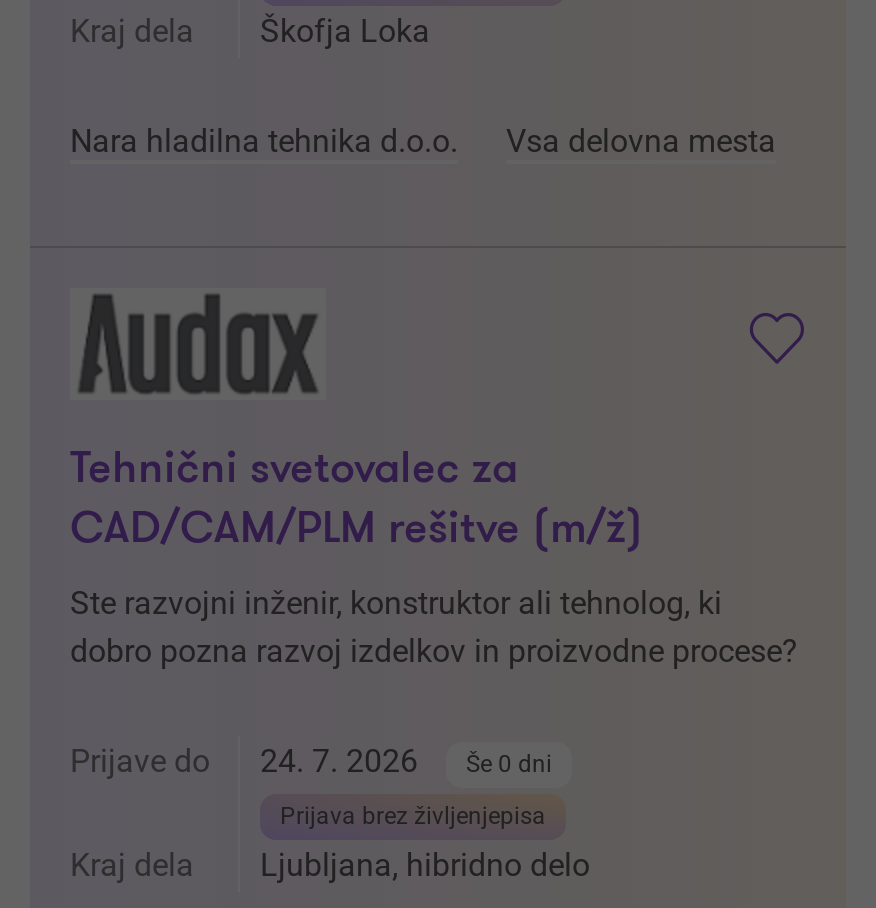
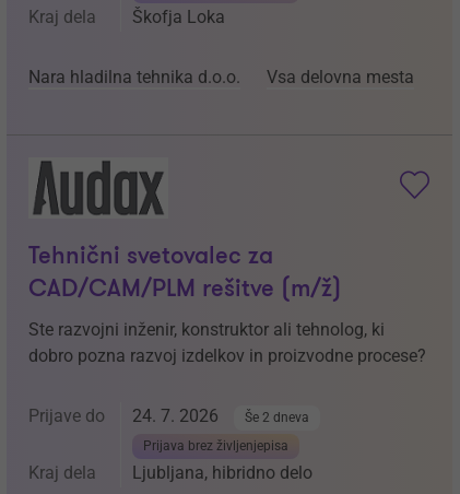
- Prijave do 24. 7. 2026 Še 0 dni
+ Prijave do 24. 7. 2026 Še 2 dneva
